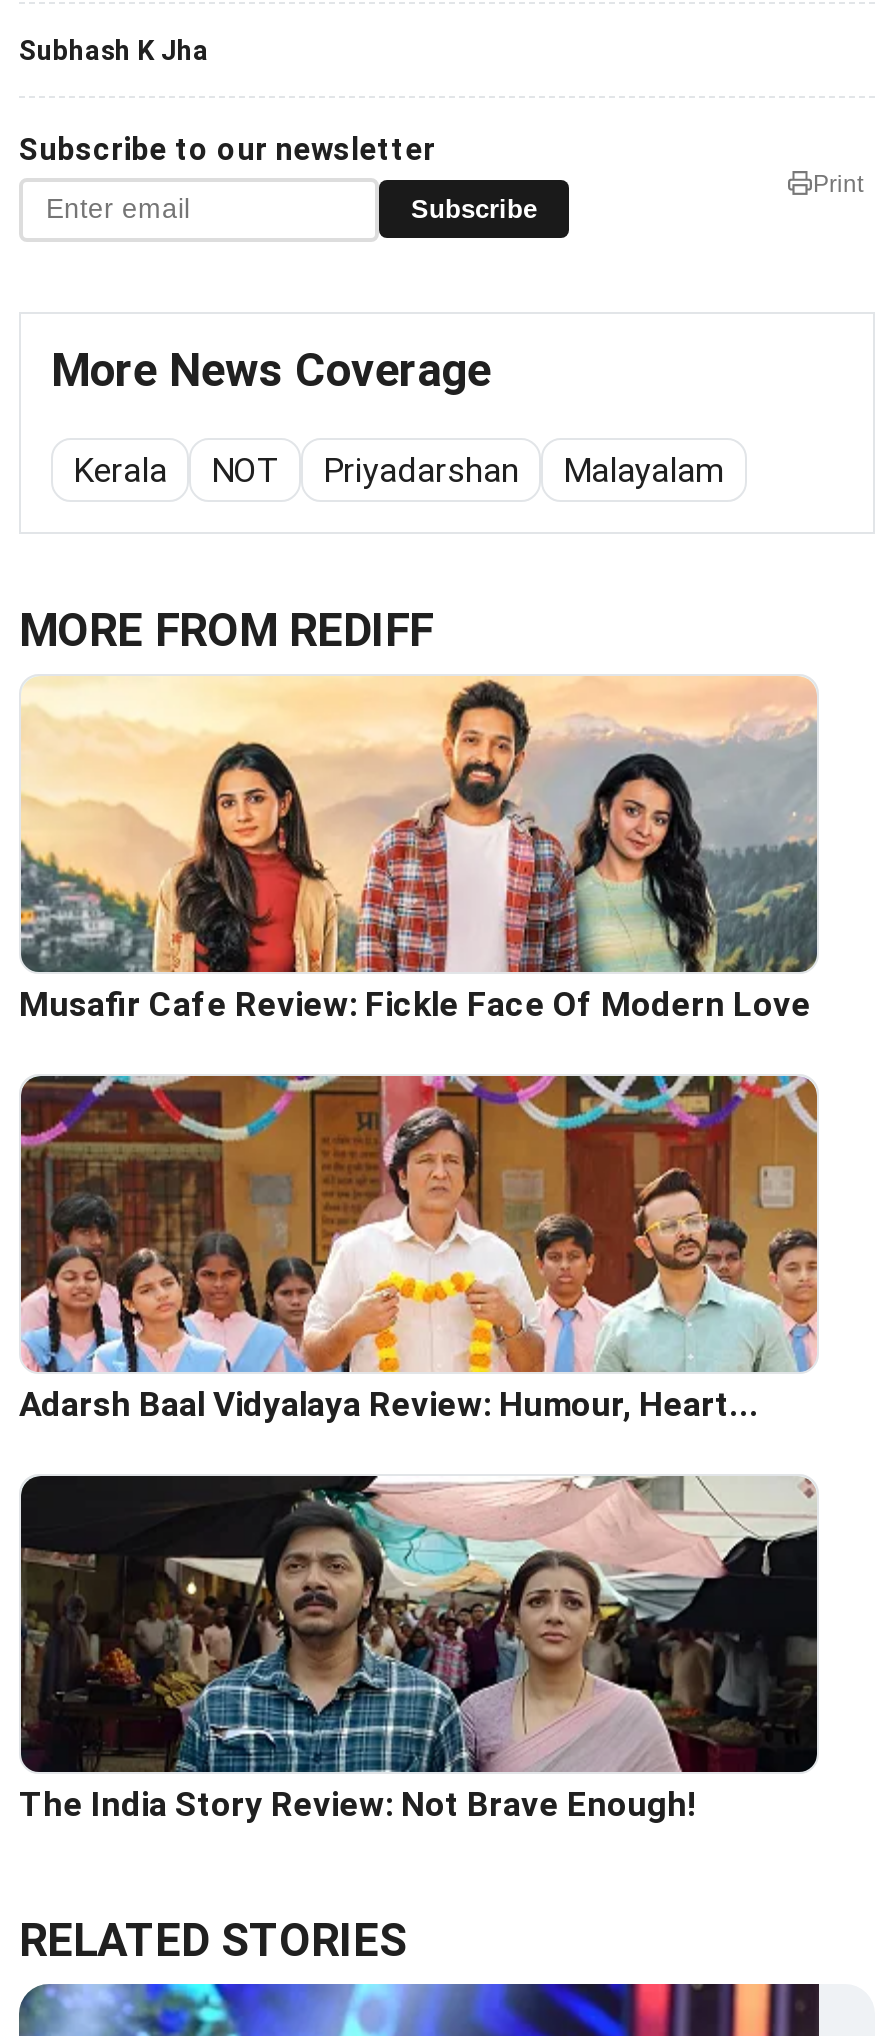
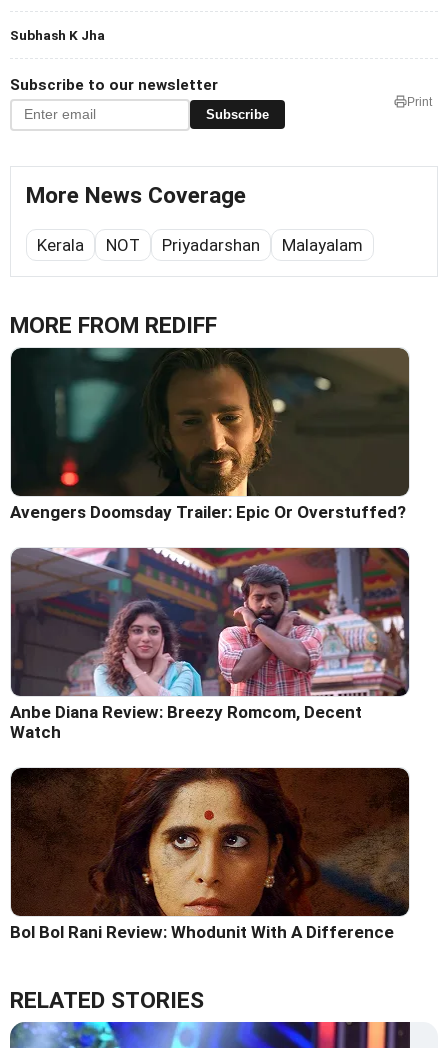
- [image]
- Musafir Cafe Review: Fickle Face Of Modern Love
+ [image]
+ Avengers Doomsday Trailer: Epic Or Overstuffed?

- [image]
- Adarsh Baal Vidyalaya Review: Humour, Heart...
+ [image]
+ Anbe Diana Review: Breezy Romcom, Decent
+ Watch

- [image]
- The India Story Review: Not Brave Enough!
+ [image]
+ Bol Bol Rani Review: Whodunit With A Difference
